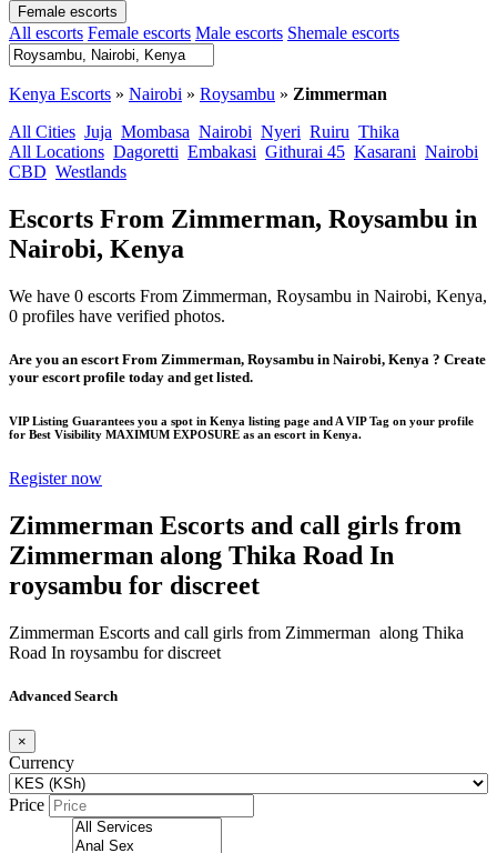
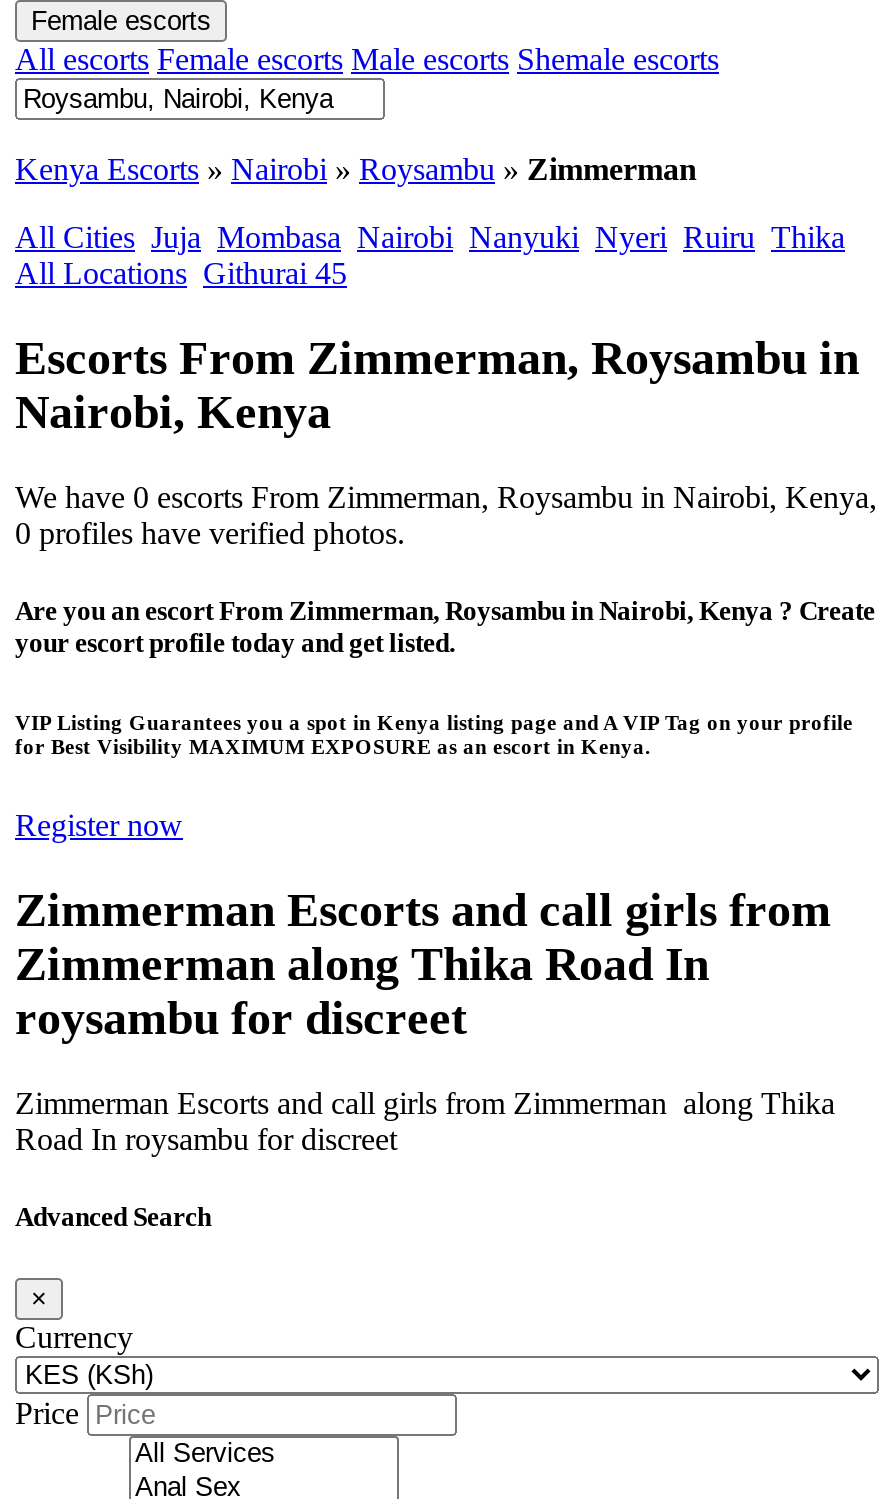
- All Cities Juja Mombasa Nairobi Nyeri Ruiru Thika
- All Locations Dagoretti Embakasi Githurai 45 Kasarani Nairobi
- CBD Westlands
+ All Cities Juja Mombasa Nairobi Nanyuki Nyeri Ruiru Thika
+ All Locations Githurai 45
